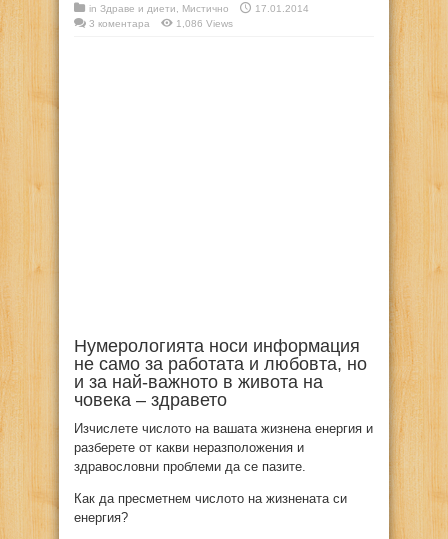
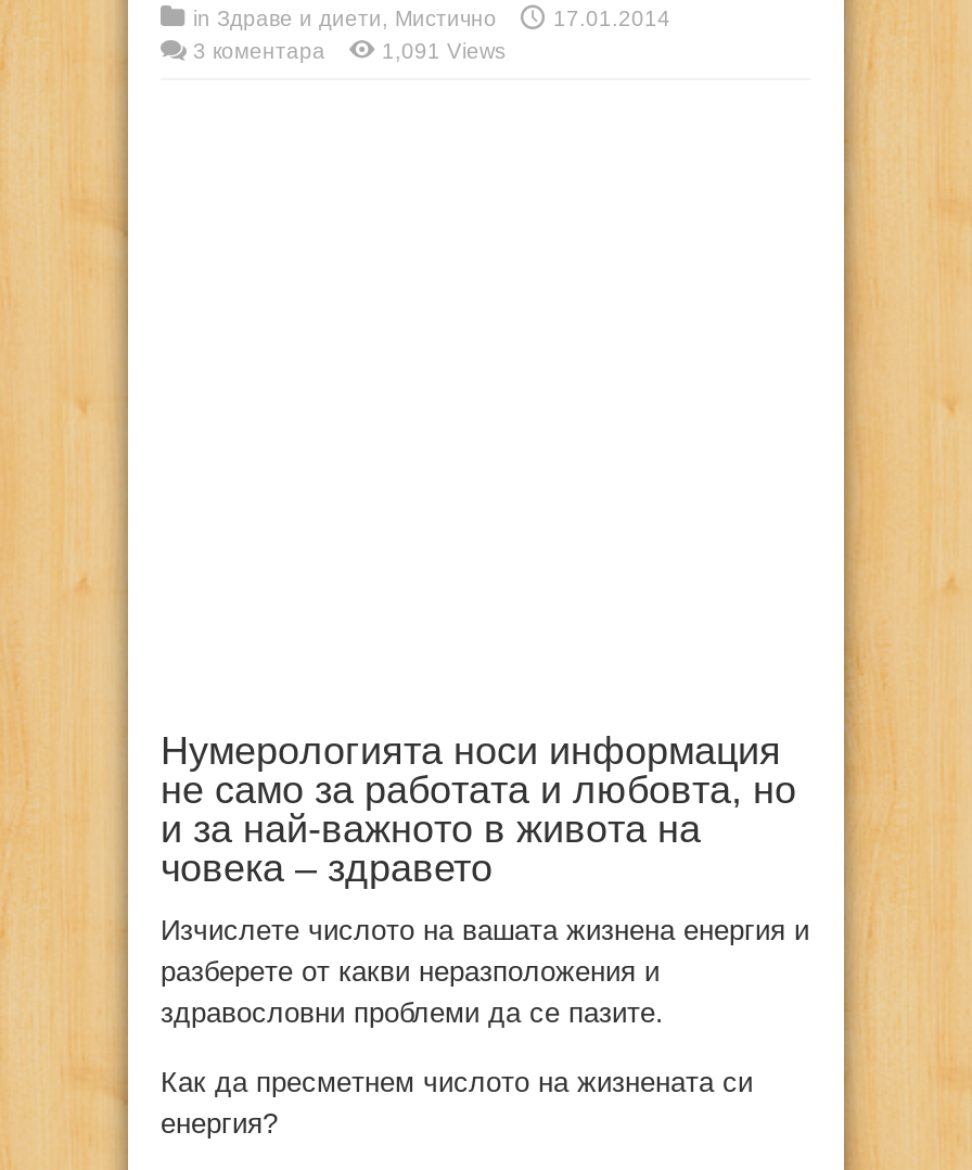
- 1,086 Views
+ 1,091 Views
